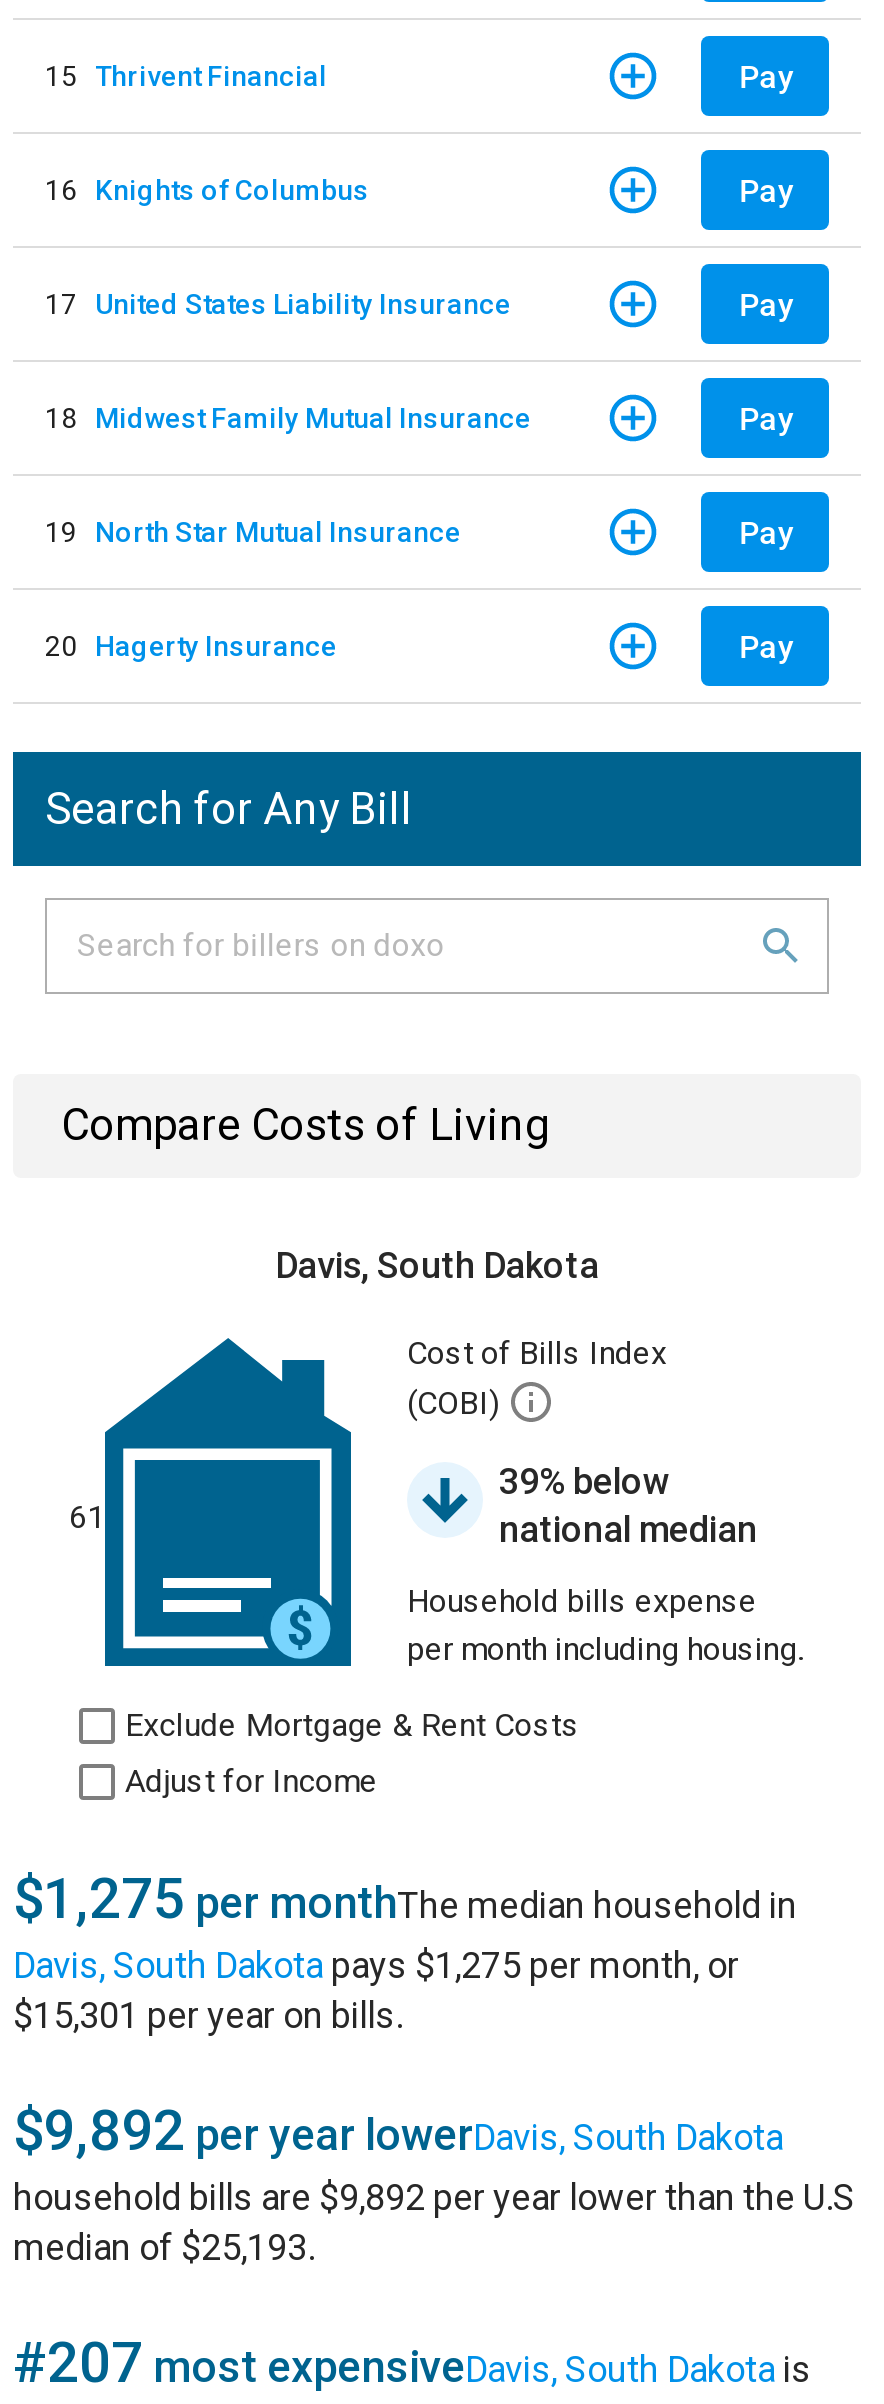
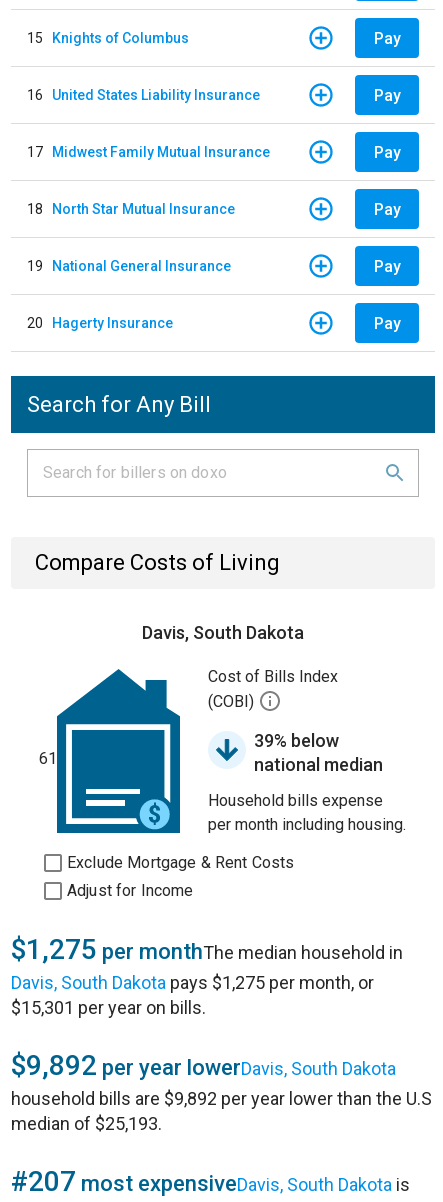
- 15 Thrivent Financial
+ 15 Knights of Columbus

- 16 Knights of Columbus
+ 16 United States Liability Insurance

- 17 United States Liability Insurance
+ 17 Midwest Family Mutual Insurance

- 18 Midwest Family Mutual Insurance
+ 18 North Star Mutual Insurance

- 19 North Star Mutual Insurance
+ 19 National General Insurance
